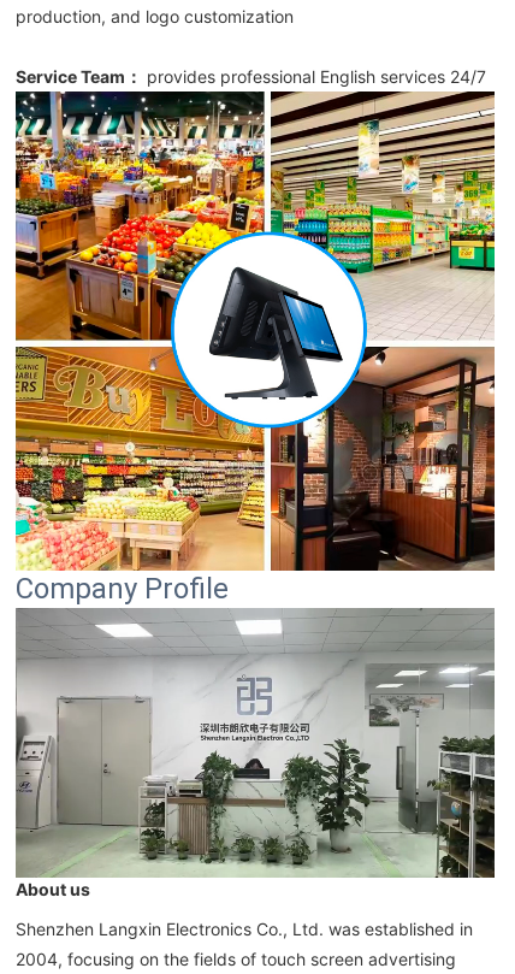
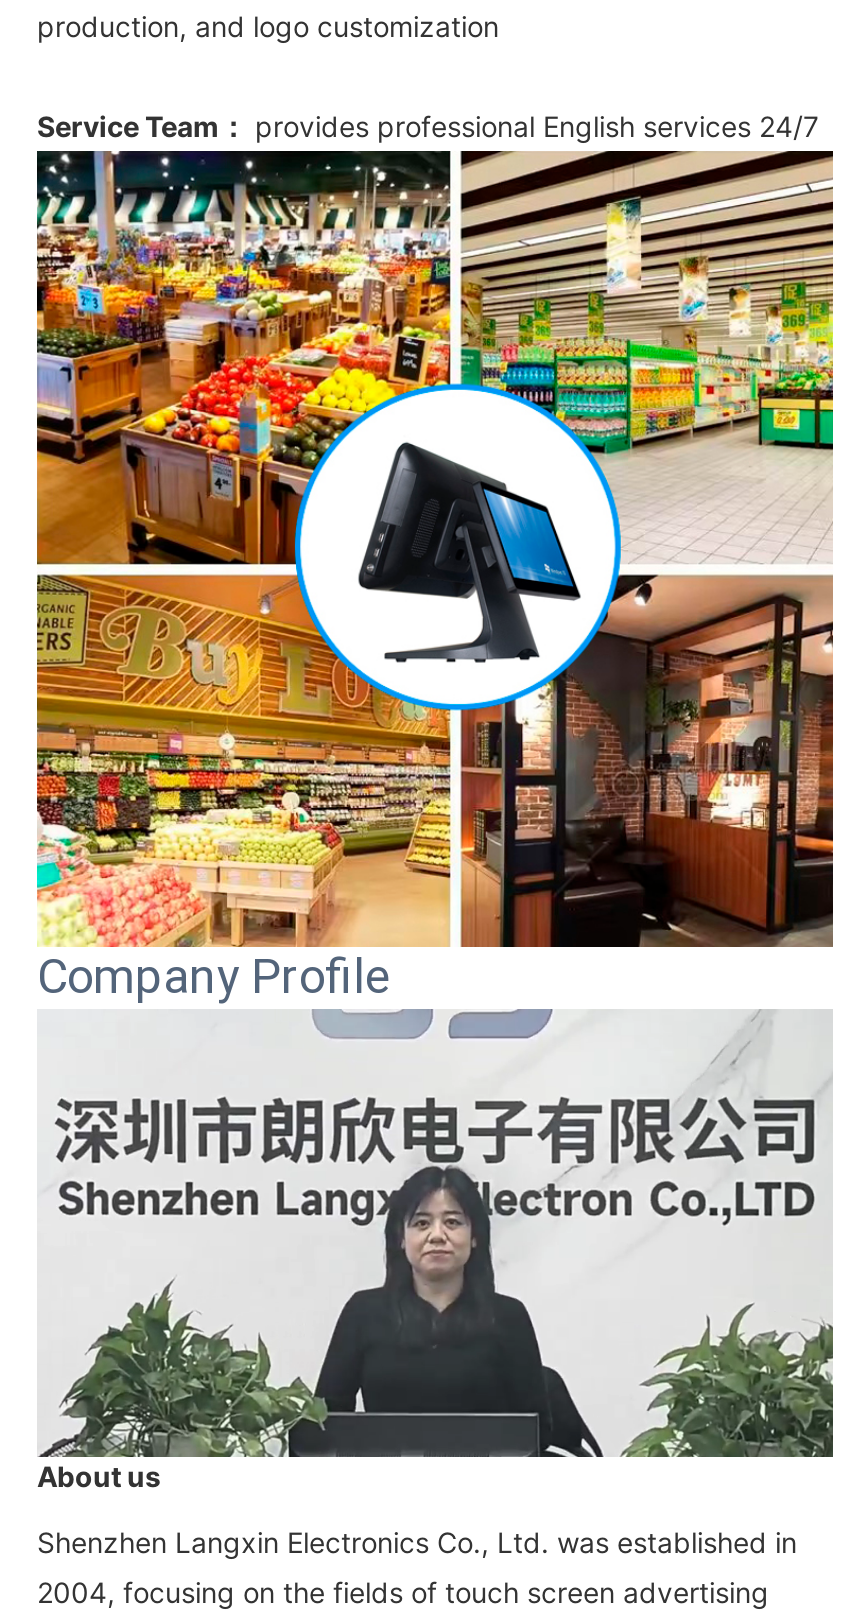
- [image]
+ [image]
